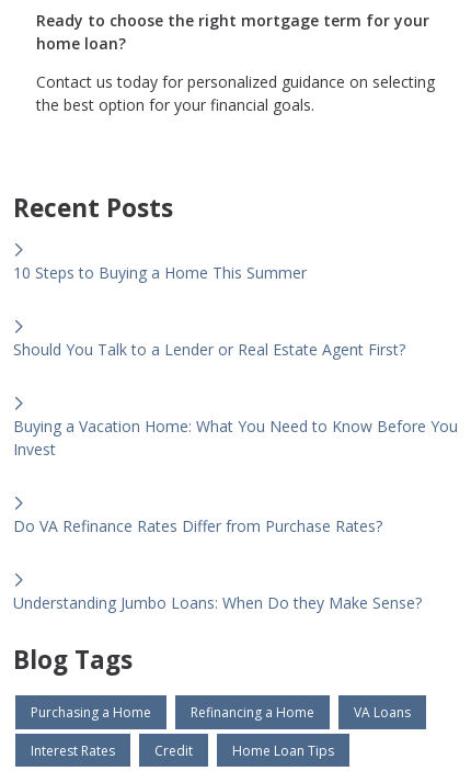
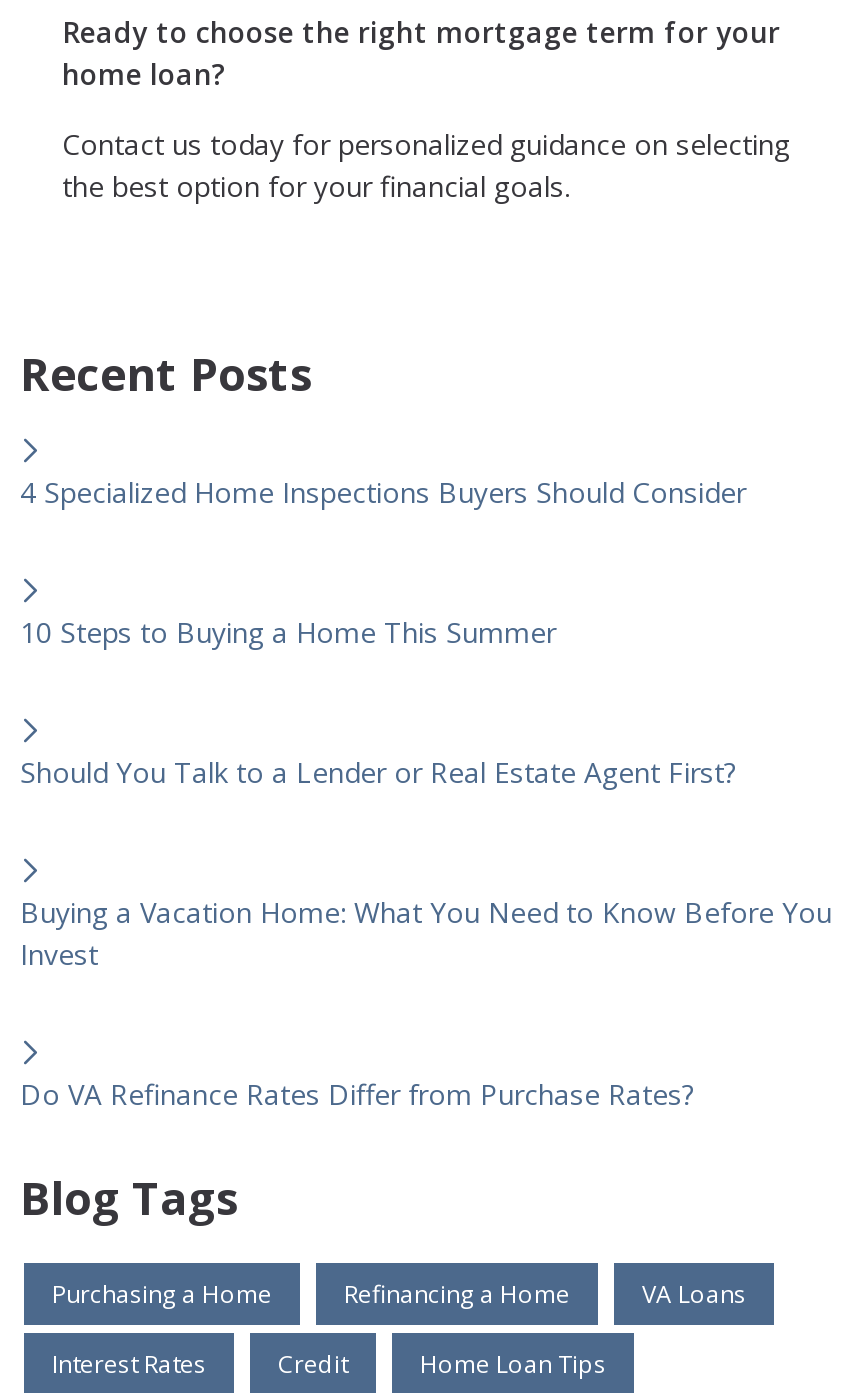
+ 4 Specialized Home Inspections Buyers Should Consider

moved down: 10 Steps to Buying a Home This Summer | Should You Talk to a Lender or Real Estate Agent First? | Buying a Vacation Home: What You Need to Know Before You | Invest | Do VA Refinance Rates Differ from Purchase Rates?

- Understanding Jumbo Loans: When Do they Make Sense?
